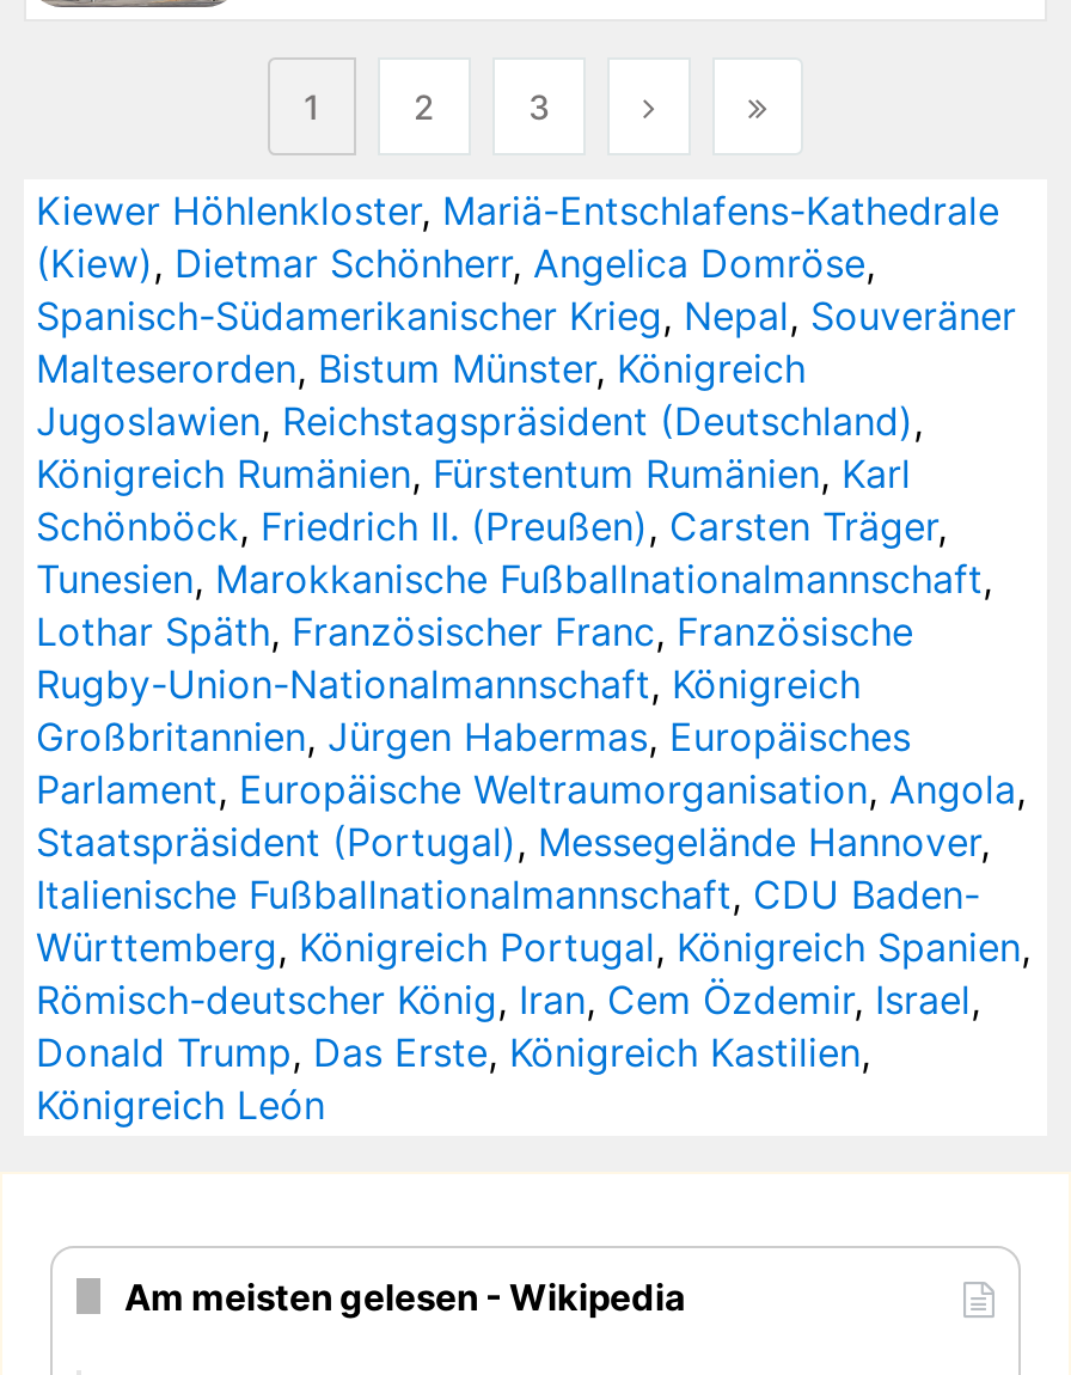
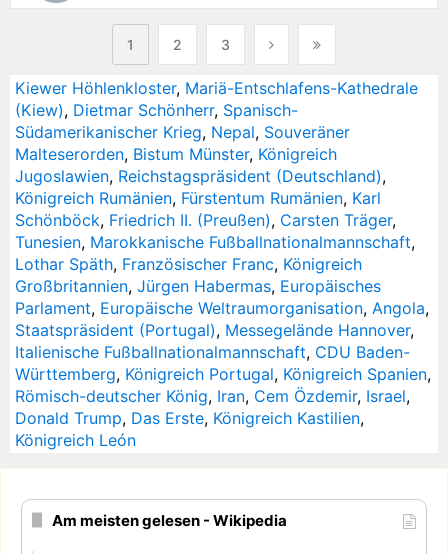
- (Kiew), Dietmar Schönherr, Angelica Domröse,
- Spanisch-Südamerikanischer Krieg, Nepal, Souveräner
+ (Kiew), Dietmar Schönherr, Spanisch-
+ Südamerikanischer Krieg, Nepal, Souveräner

- Lothar Späth, Französischer Franc, Französische
- Rugby-Union-Nationalmannschaft, Königreich
+ Lothar Späth, Französischer Franc, Königreich
